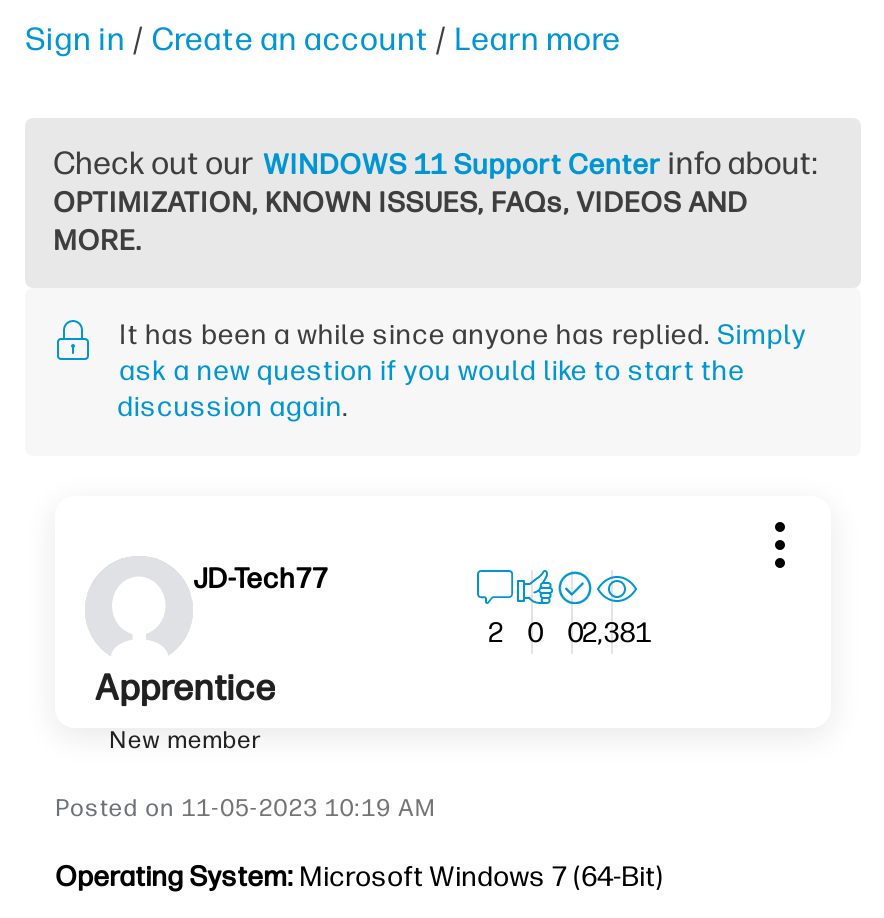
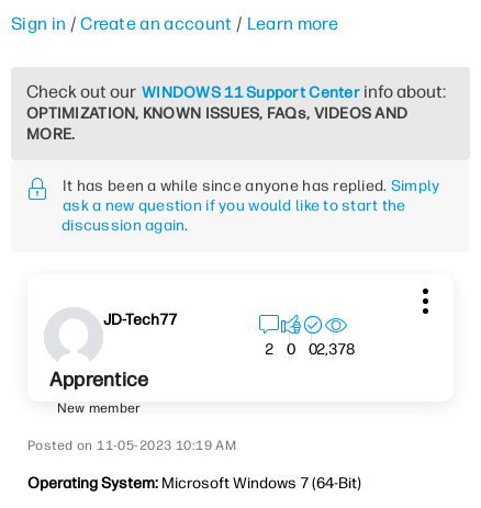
- 2 0 02,381
+ 2 0 02,378
